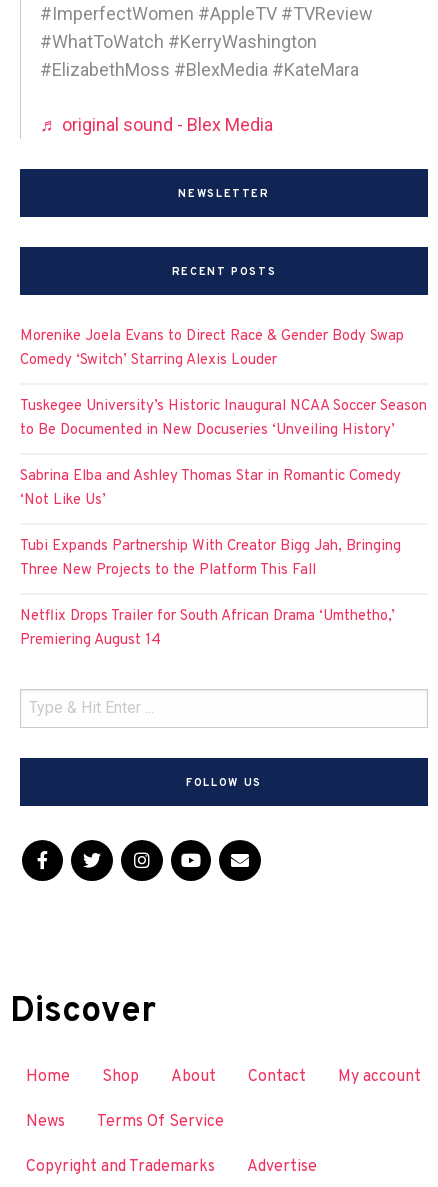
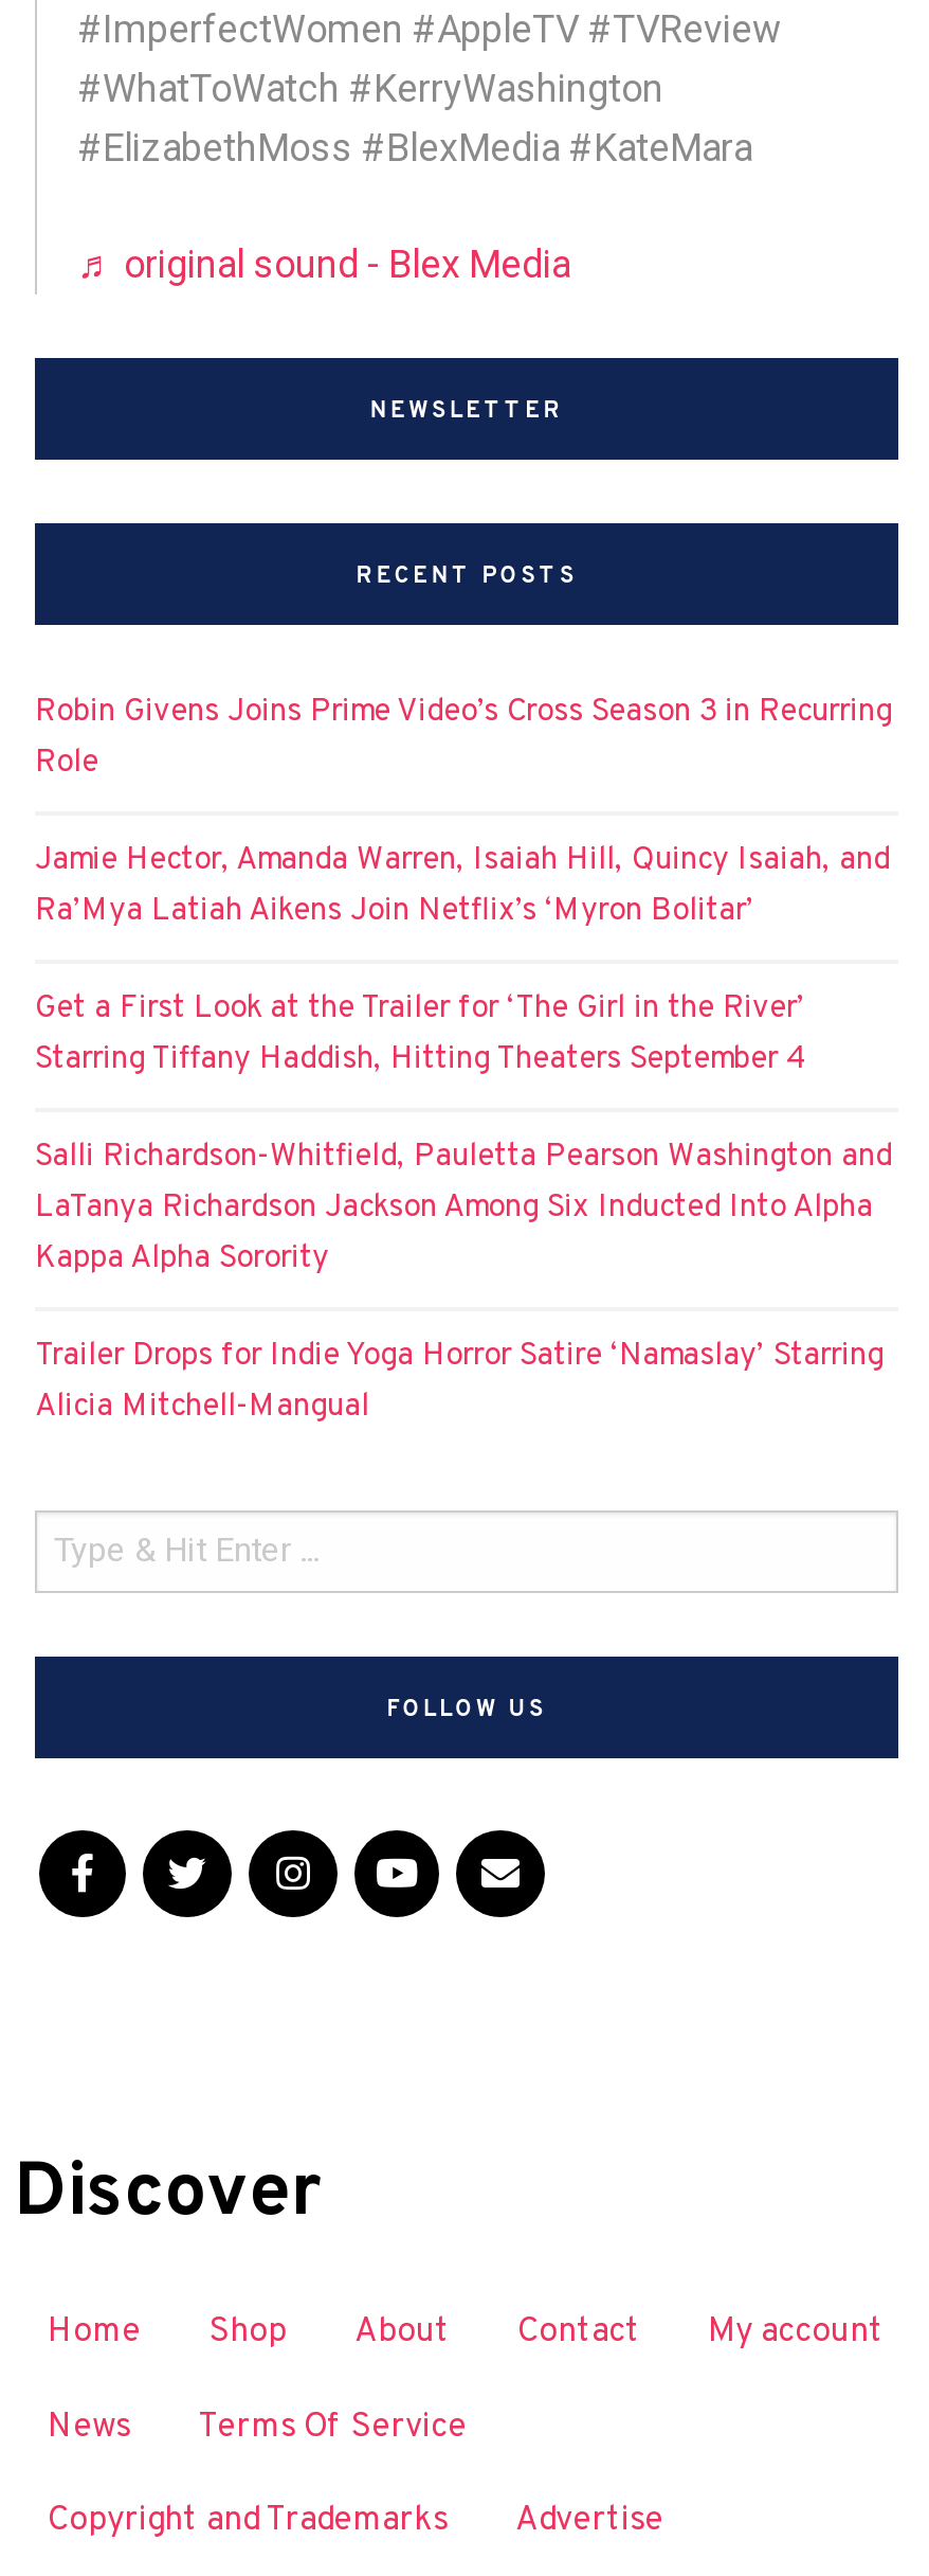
- Morenike Joela Evans to Direct Race & Gender Body Swap
- Comedy ‘Switch’ Starring Alexis Louder
+ Robin Givens Joins Prime Video’s Cross Season 3 in Recurring
+ Role

- Tuskegee University’s Historic Inaugural NCAA Soccer Season
- to Be Documented in New Docuseries ‘Unveiling History’
+ Jamie Hector, Amanda Warren, Isaiah Hill, Quincy Isaiah, and
+ Ra’Mya Latiah Aikens Join Netflix’s ‘Myron Bolitar’

- Sabrina Elba and Ashley Thomas Star in Romantic Comedy
- ‘Not Like Us’
+ Get a First Look at the Trailer for ‘The Girl in the River’
+ Starring Tiffany Haddish, Hitting Theaters September 4

- Tubi Expands Partnership With Creator Bigg Jah, Bringing
- Three New Projects to the Platform This Fall
+ Salli Richardson-Whitfield, Pauletta Pearson Washington and
+ LaTanya Richardson Jackson Among Six Inducted Into Alpha
+ Kappa Alpha Sorority

- Netflix Drops Trailer for South African Drama ‘Umthetho,’
- Premiering August 14
+ Trailer Drops for Indie Yoga Horror Satire ‘Namaslay’ Starring
+ Alicia Mitchell-Mangual
